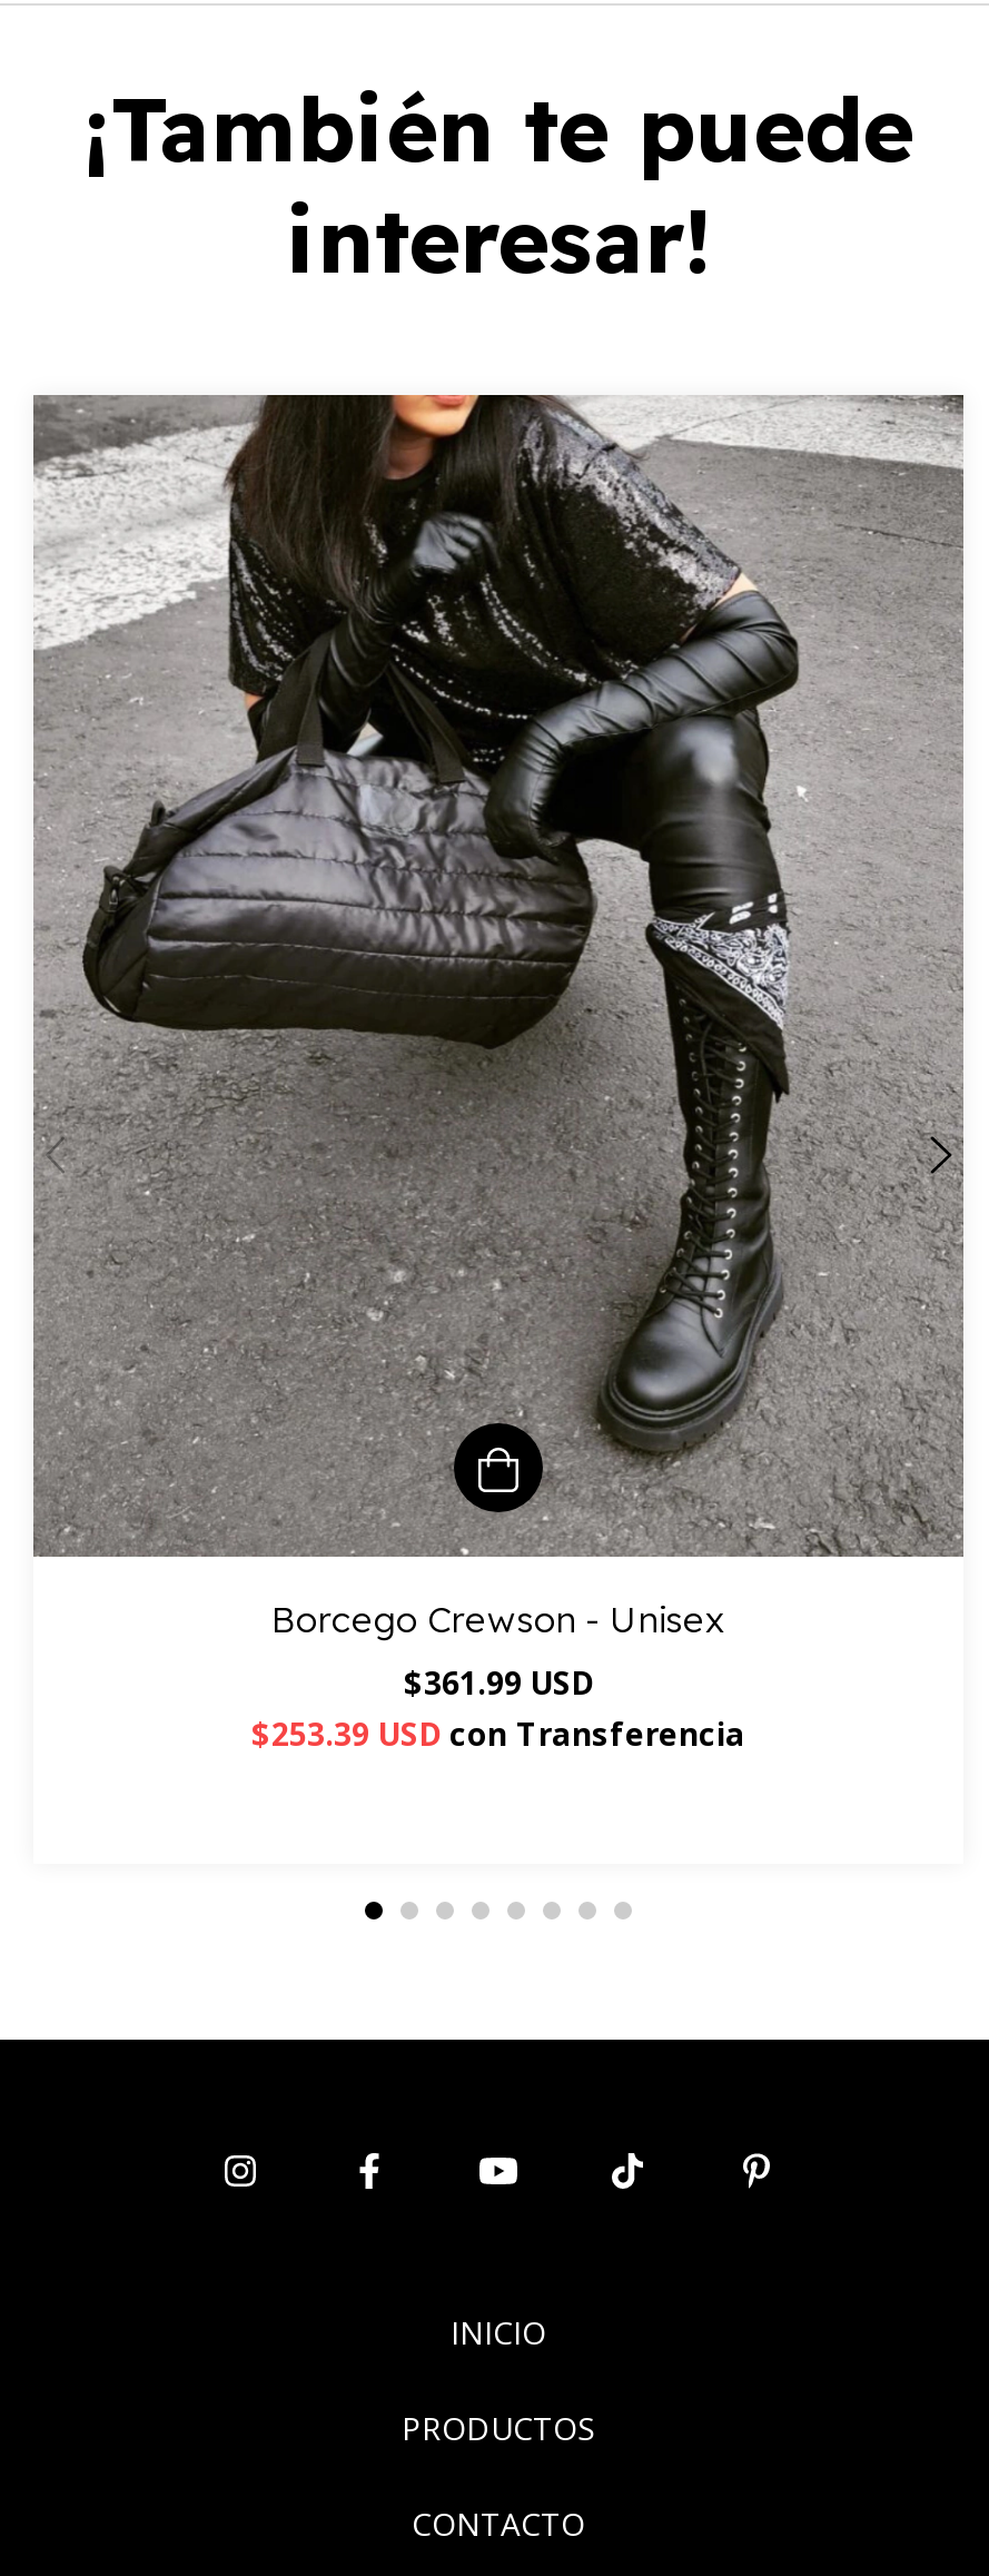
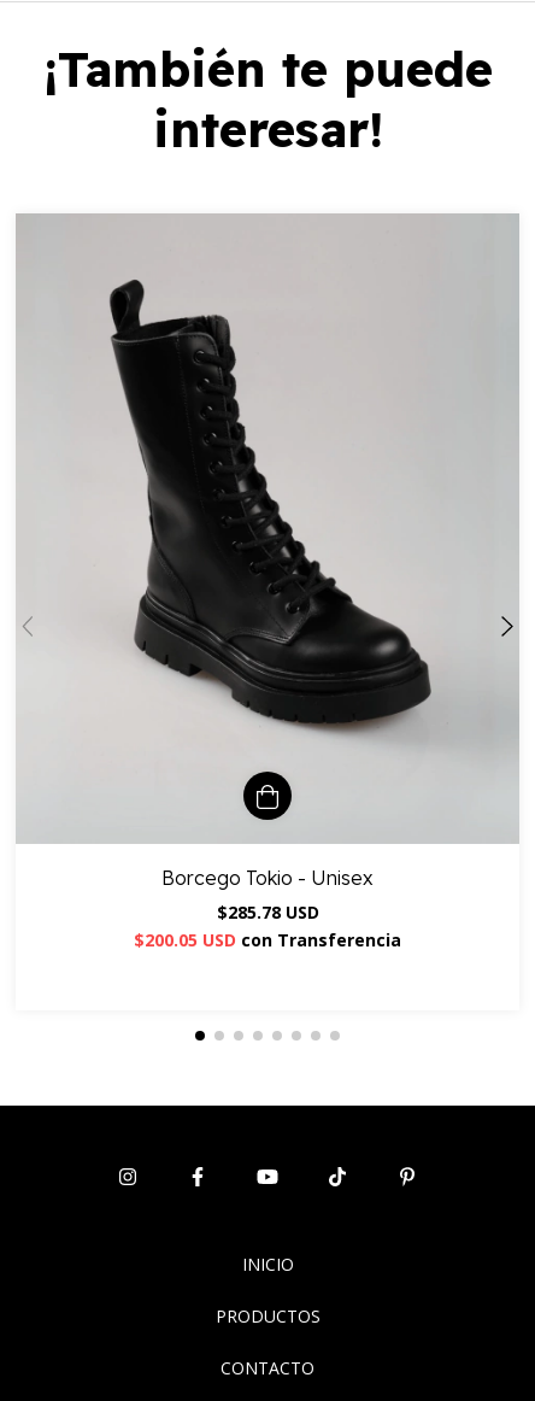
- [image]
- Borcego Crewson - Unisex
+ [image]
+ Borcego Tokio - Unisex

- $361.99 USD
+ $285.78 USD

- $253.39 USD con Transferencia
+ $200.05 USD con Transferencia
